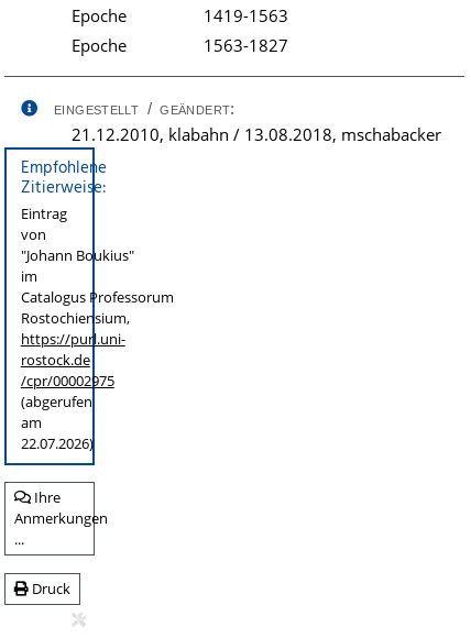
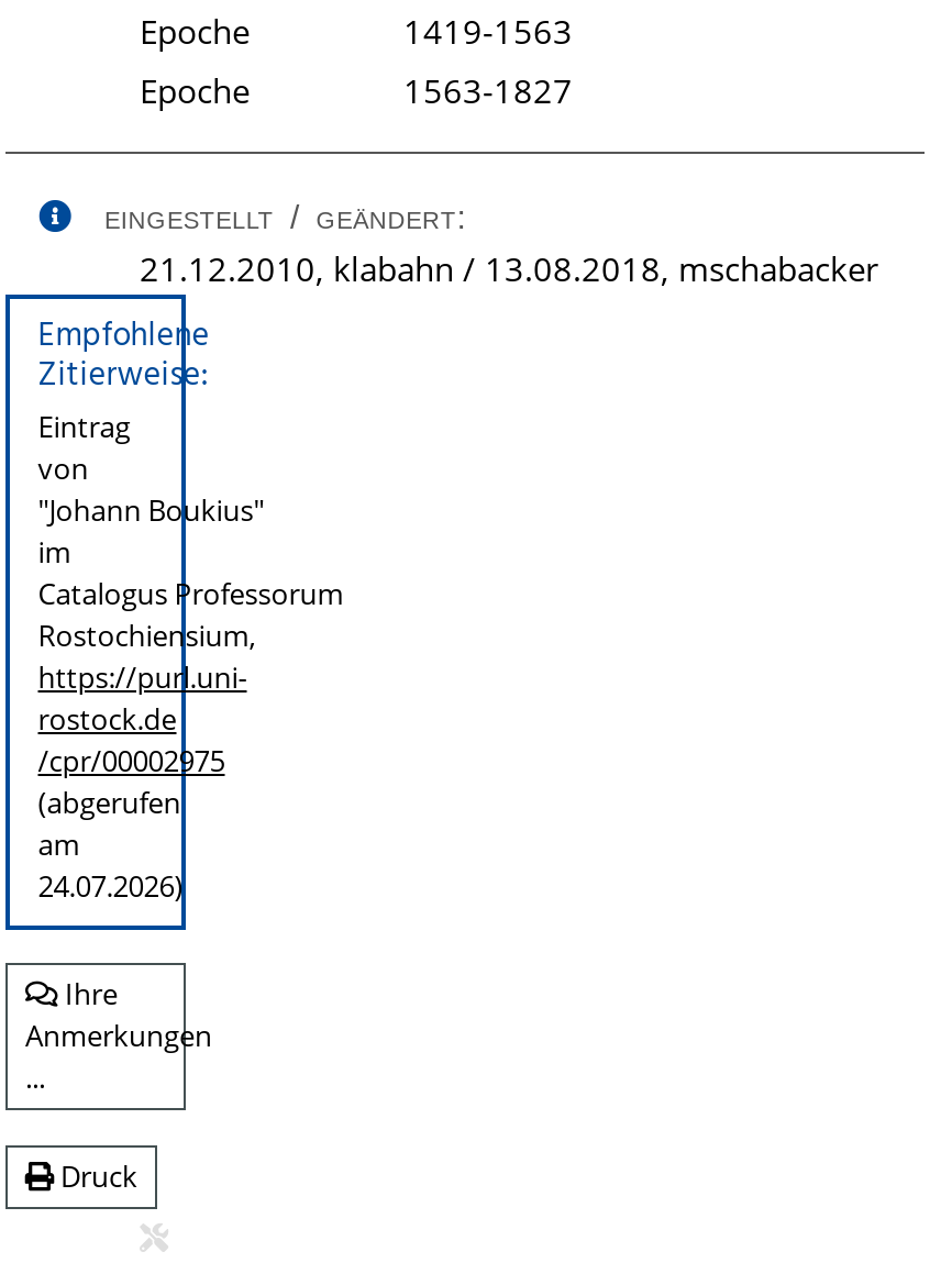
- 22.07.2026)
+ 24.07.2026)
